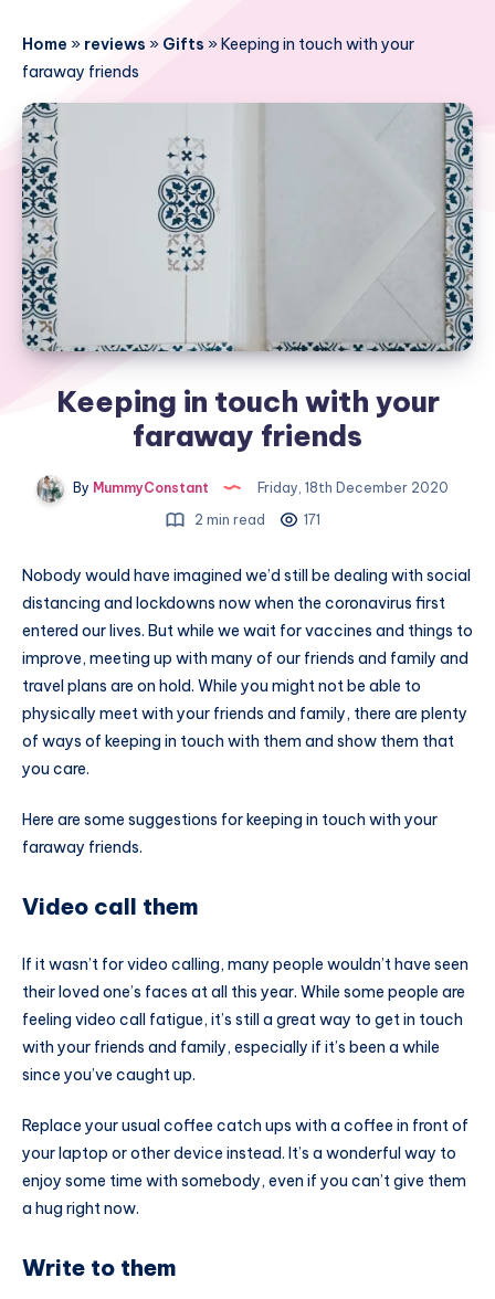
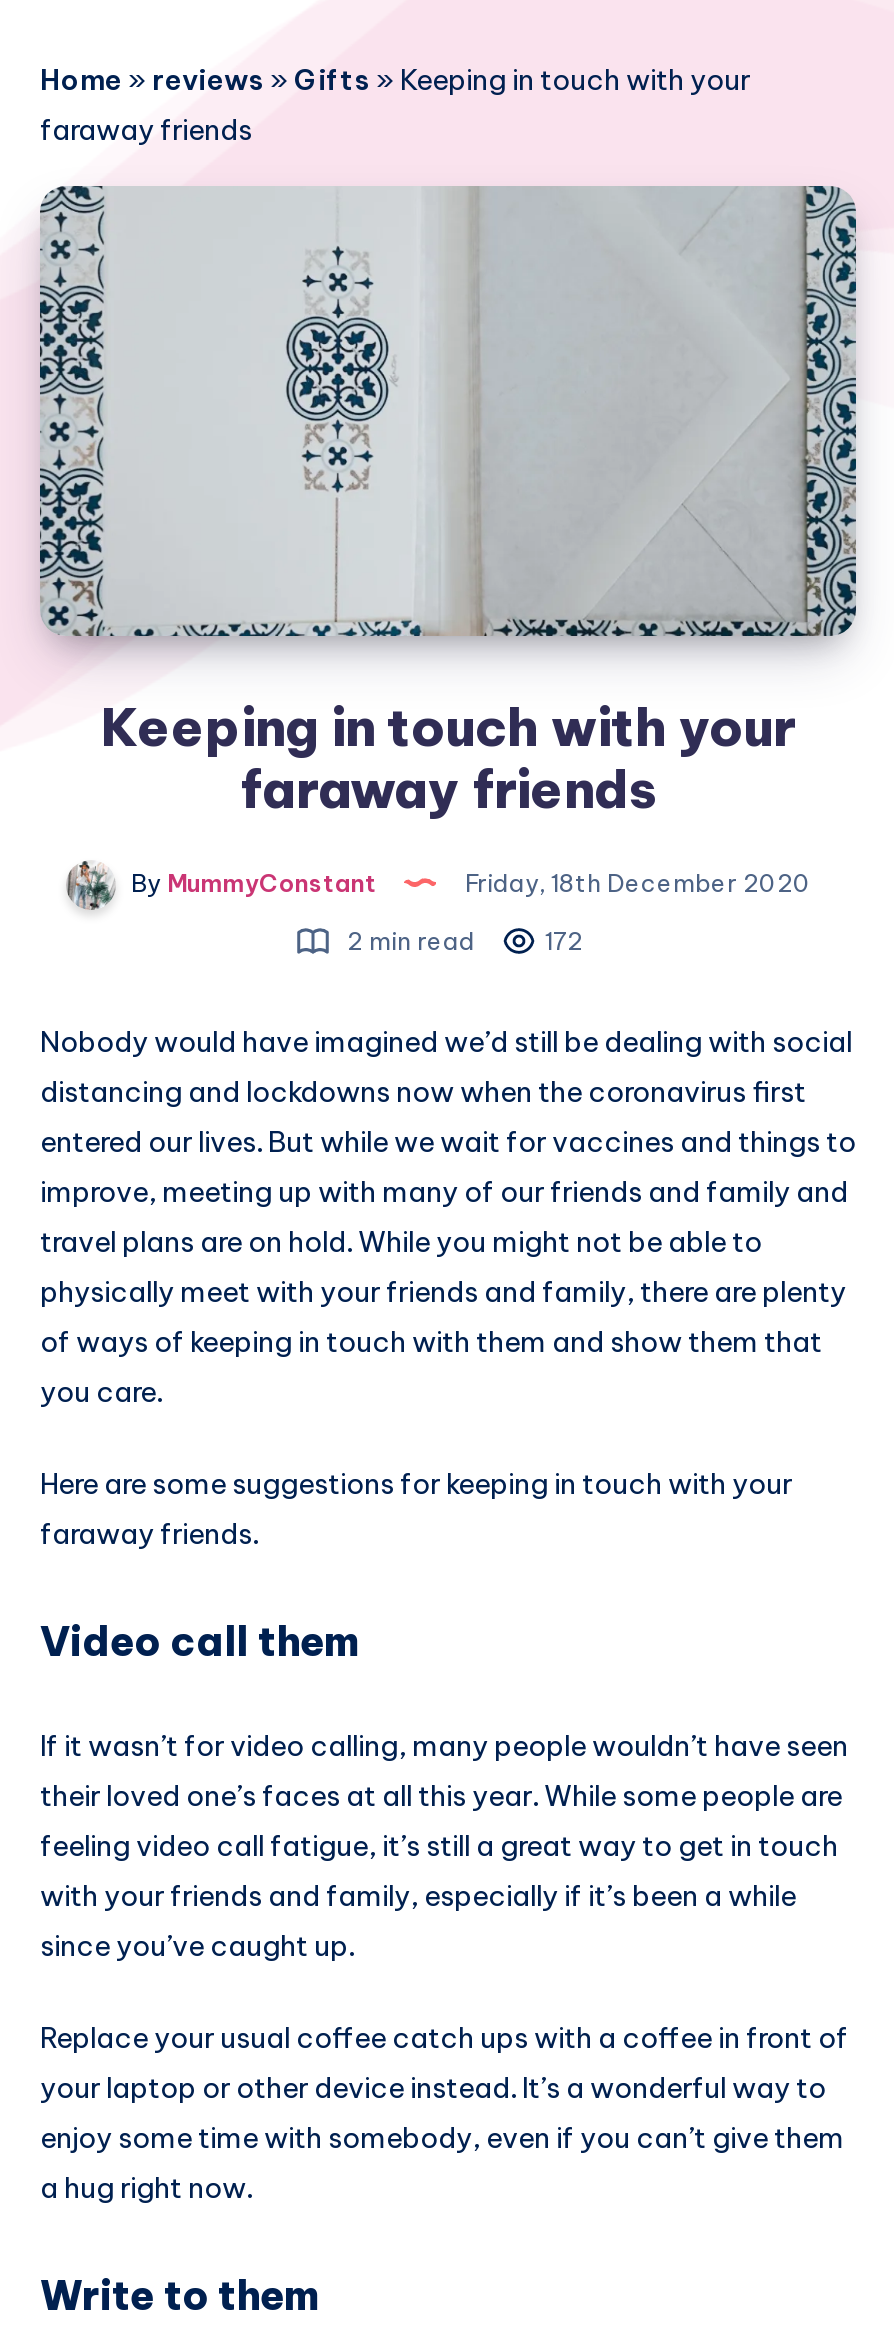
- 171
+ 172
